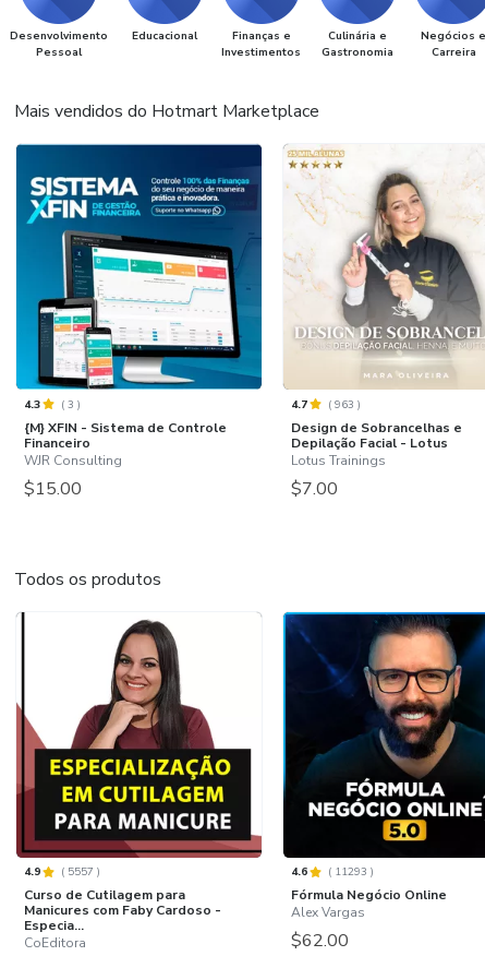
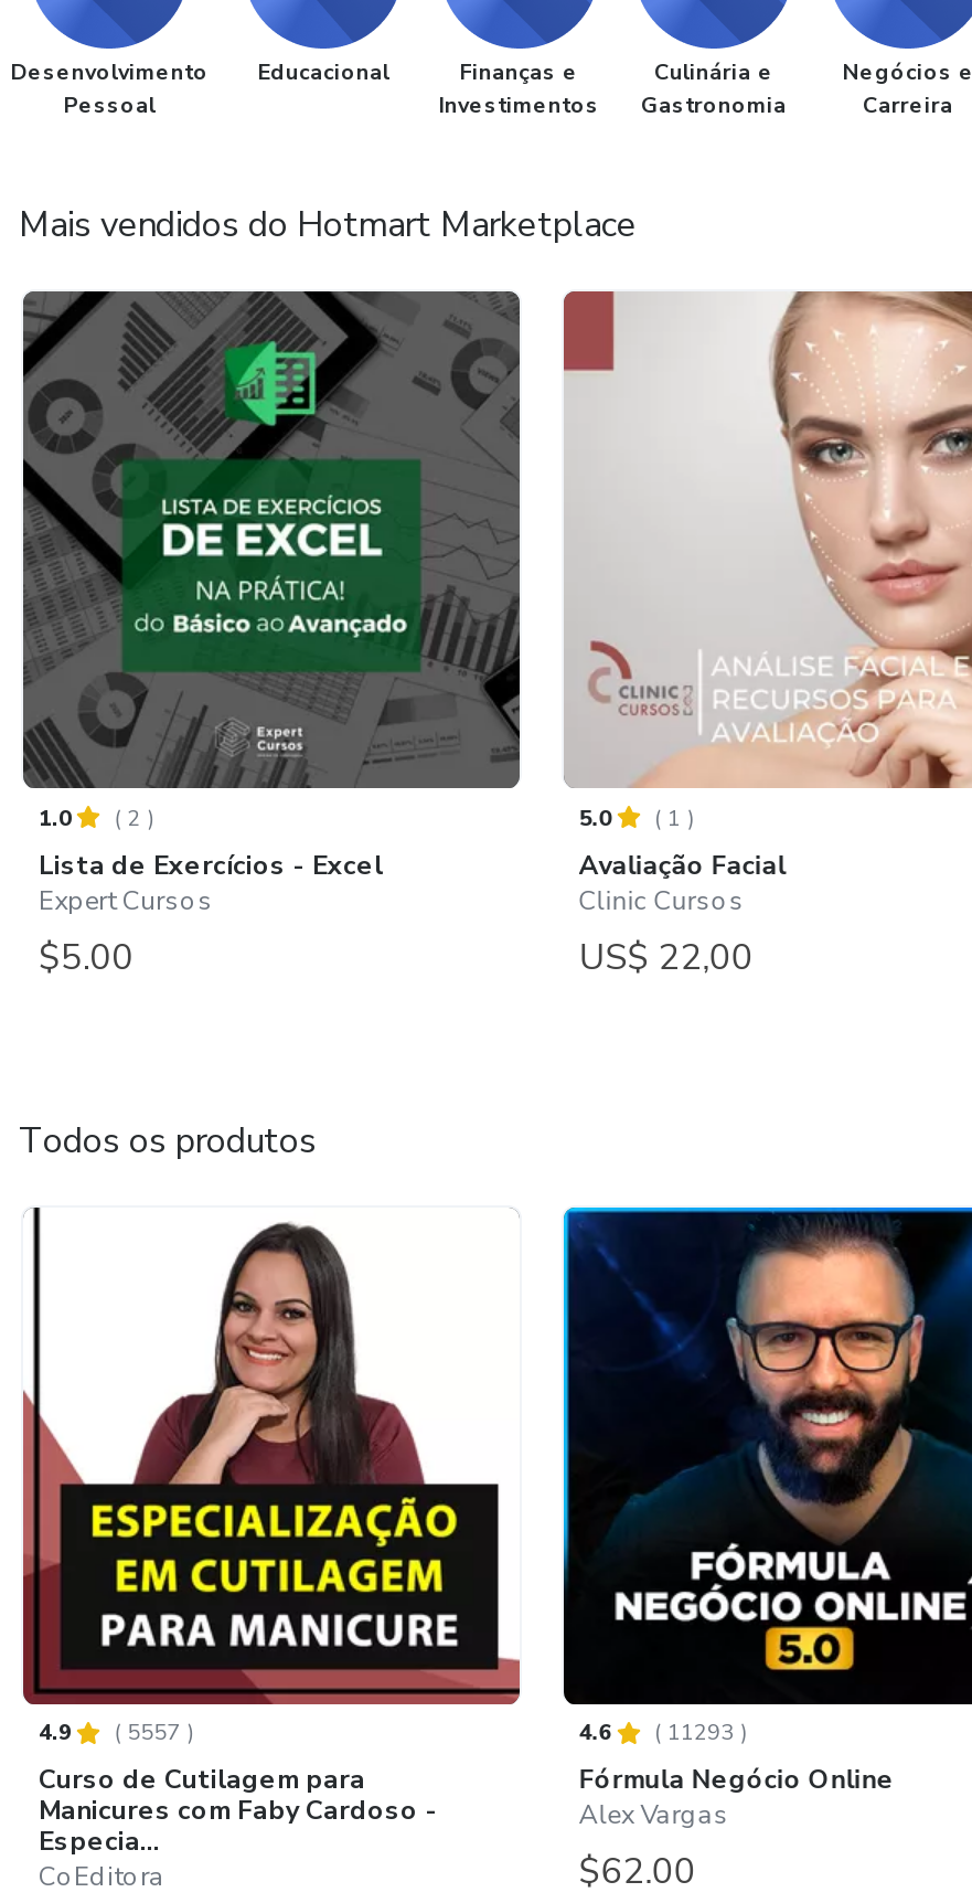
- [image]
- 4.3
- (3)
- {M} XFIN - Sistema de Controle
- Financeiro
- WJR Consulting
- $15.00
+ [image]
+ 1.0
+ (2)
+ Lista de Exercícios - Excel
+ Expert Cursos
+ $5.00

- [image]
- 4.7
- (963)
- Design de Sobrancelhas e
- Depilação Facial - Lotus
- Lotus Trainings
- $7.00
+ [image]
+ 5.0
+ (1)
+ Avaliação Facial
+ Clinic Cursos
+ US$ 22,00
